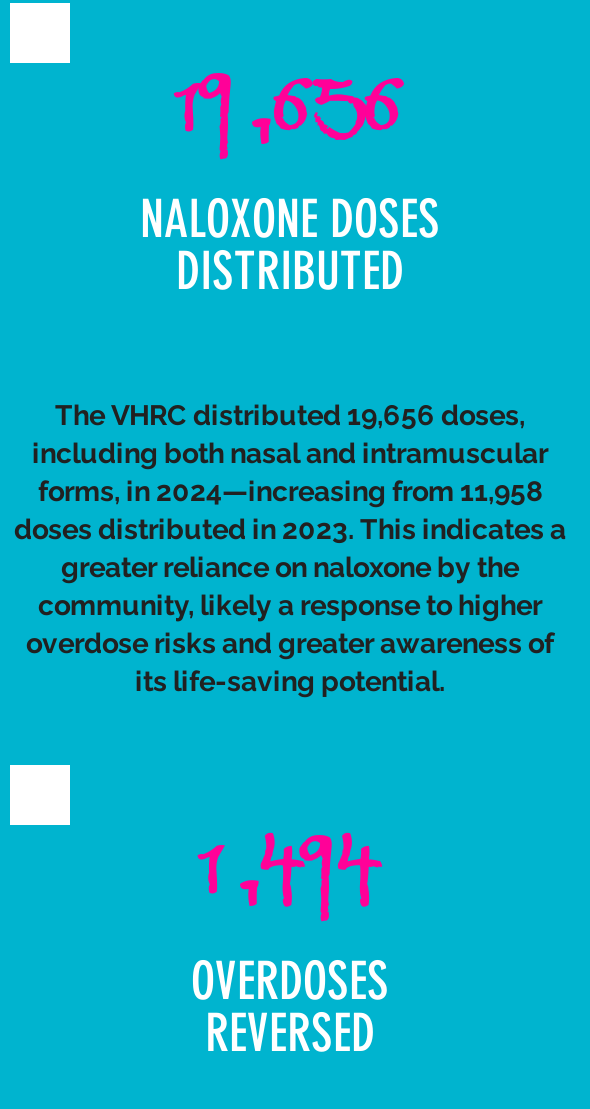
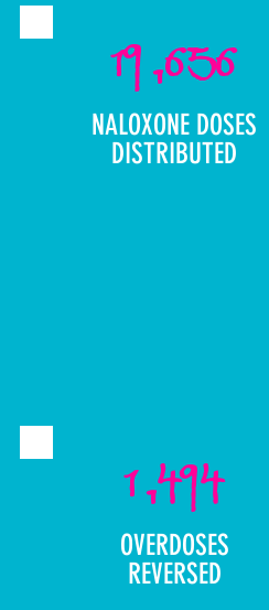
- The VHRC distributed 19,656 doses,
- including both nasal and intramuscular
- forms, in 2024—increasing from 11,958
- doses distributed in 2023. This indicates a
- greater reliance on naloxone by the
- community, likely a response to higher
- overdose risks and greater awareness of
- its life-saving potential.
